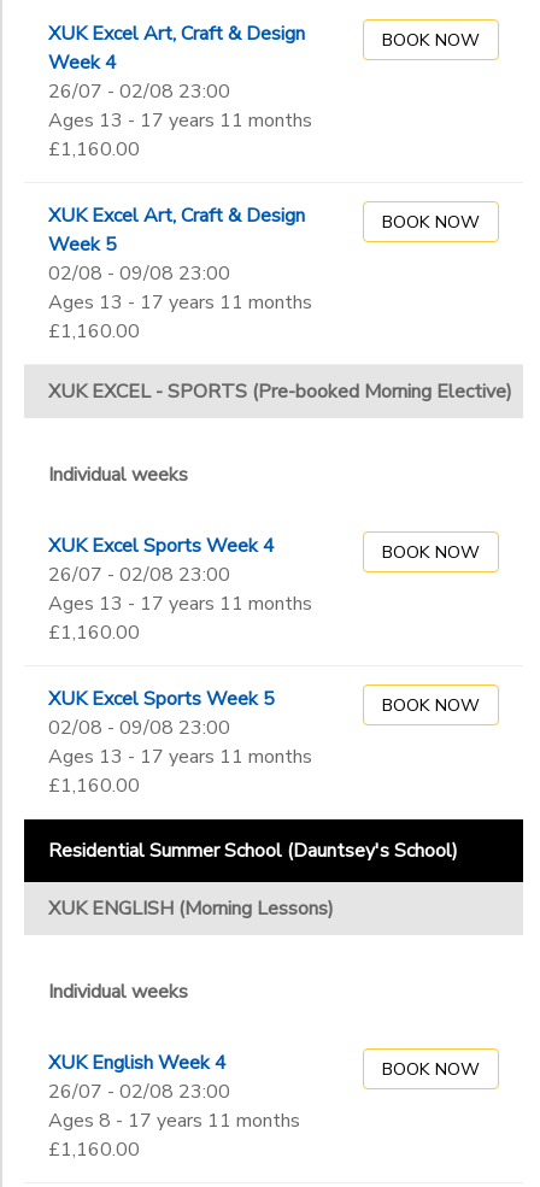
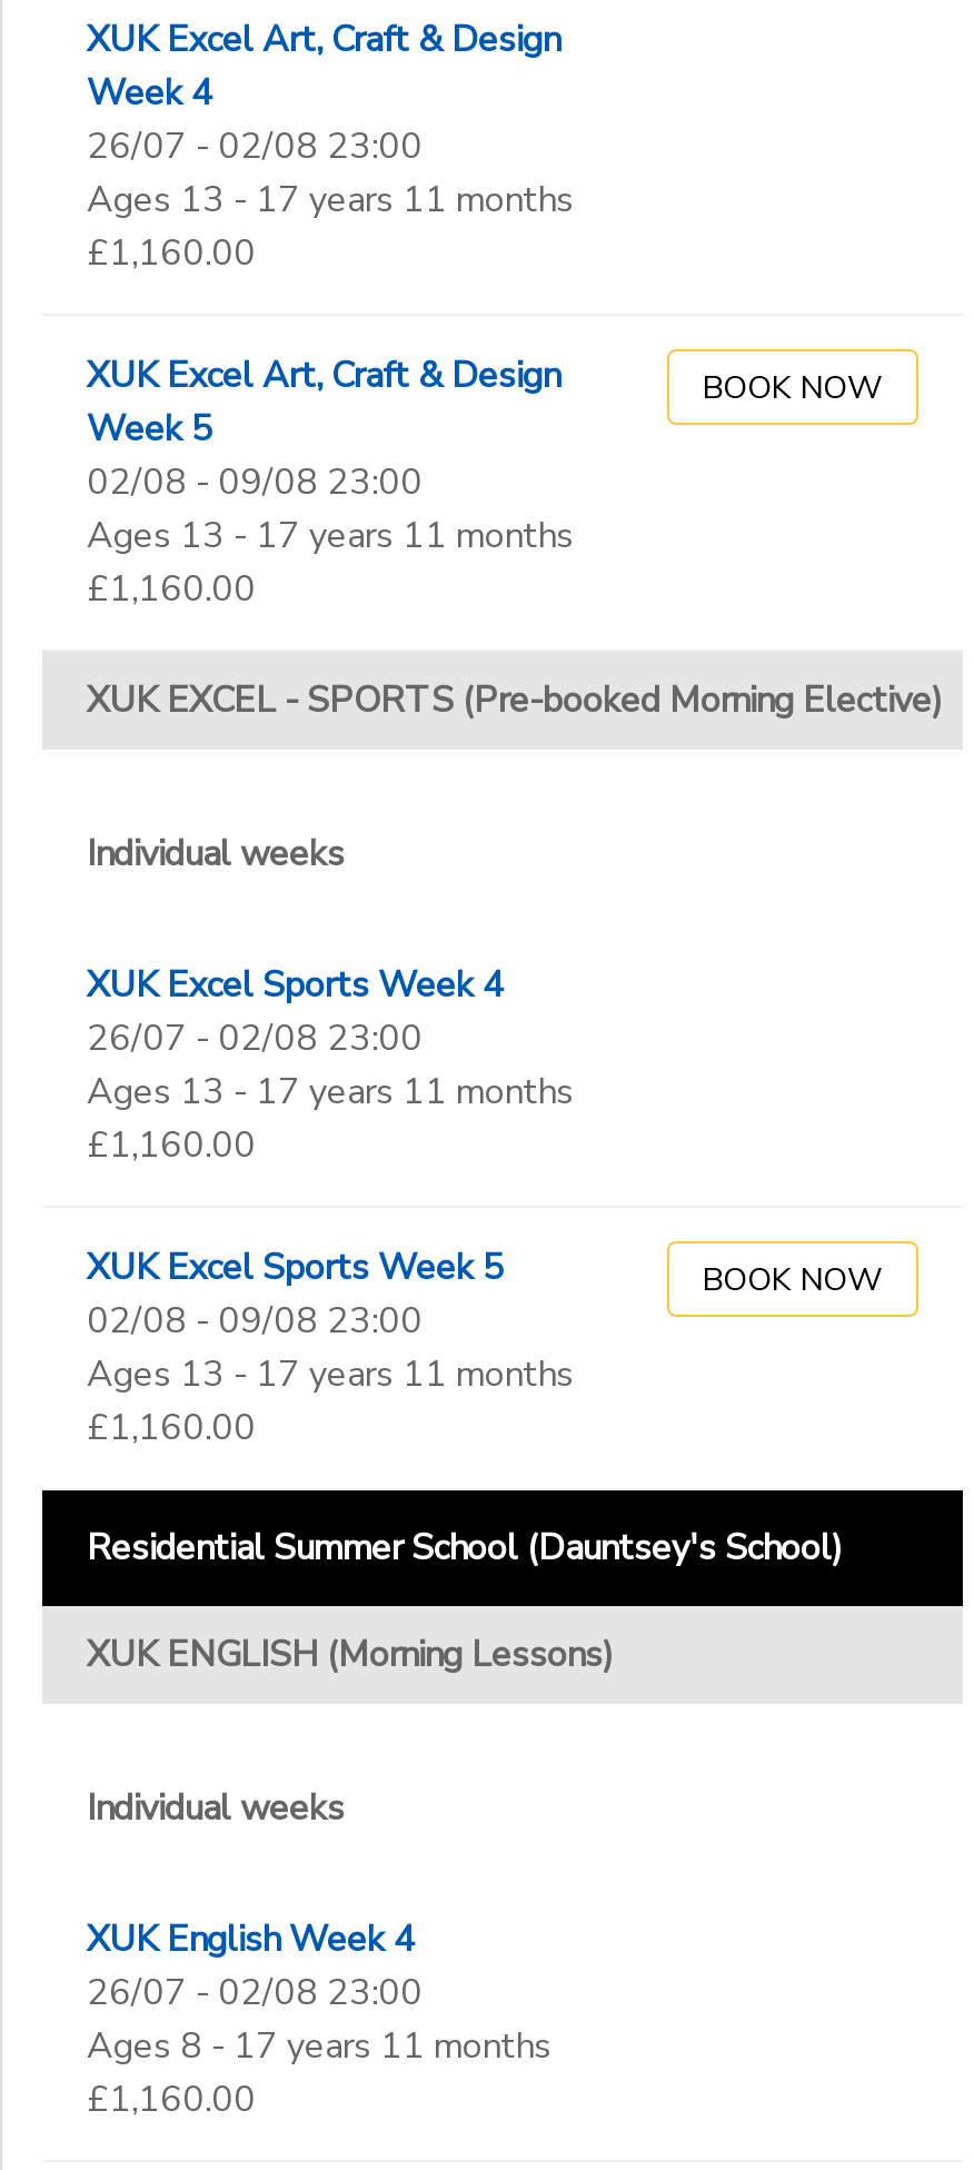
- BOOK NOW

- BOOK NOW

- BOOK NOW
